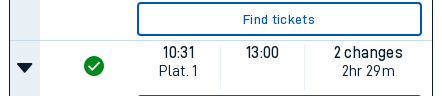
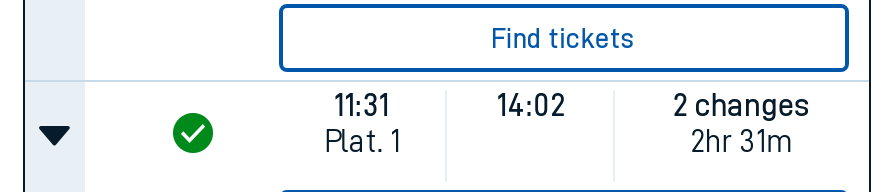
- 10:31
+ 11:31

- 13:00
+ 14:02

- 2hr 29m
+ 2hr 31m
